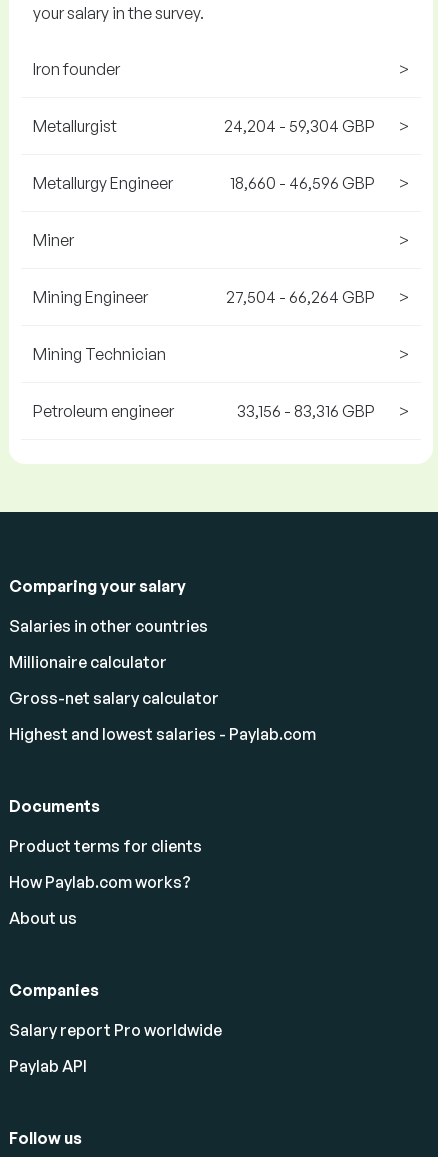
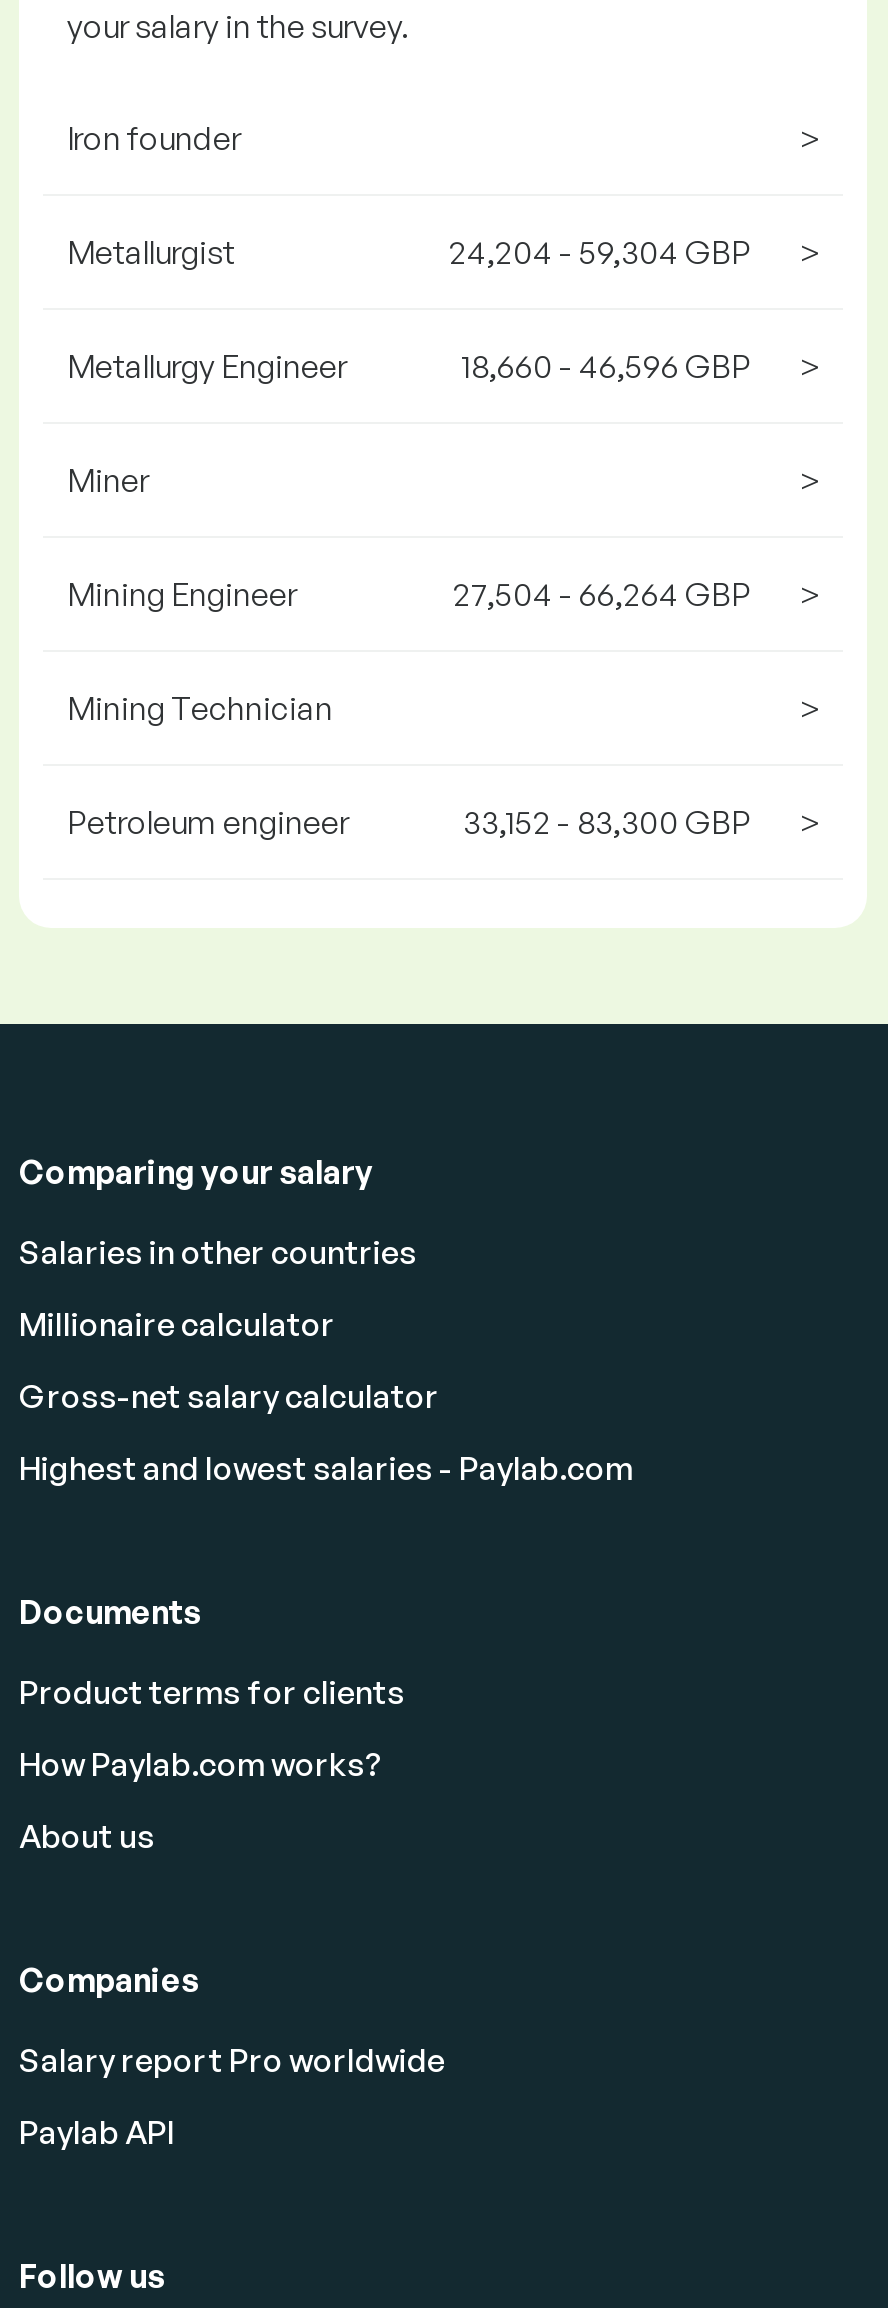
- 33,156 - 83,316 GBP
+ 33,152 - 83,300 GBP
